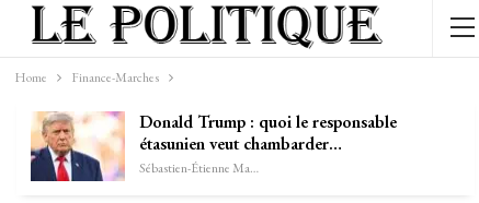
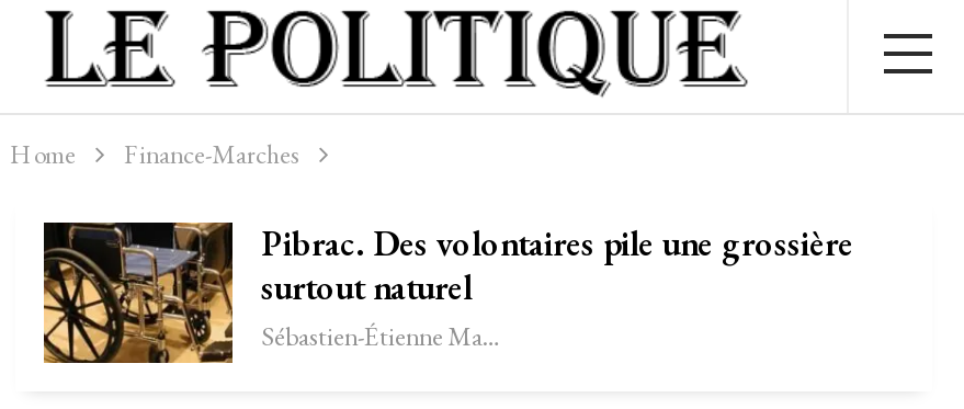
- [image]
- Donald Trump : quoi le responsable
- étasunien veut chambarder…
+ [image]
+ Pibrac. Des volontaires pile une grossière
+ surtout naturel
